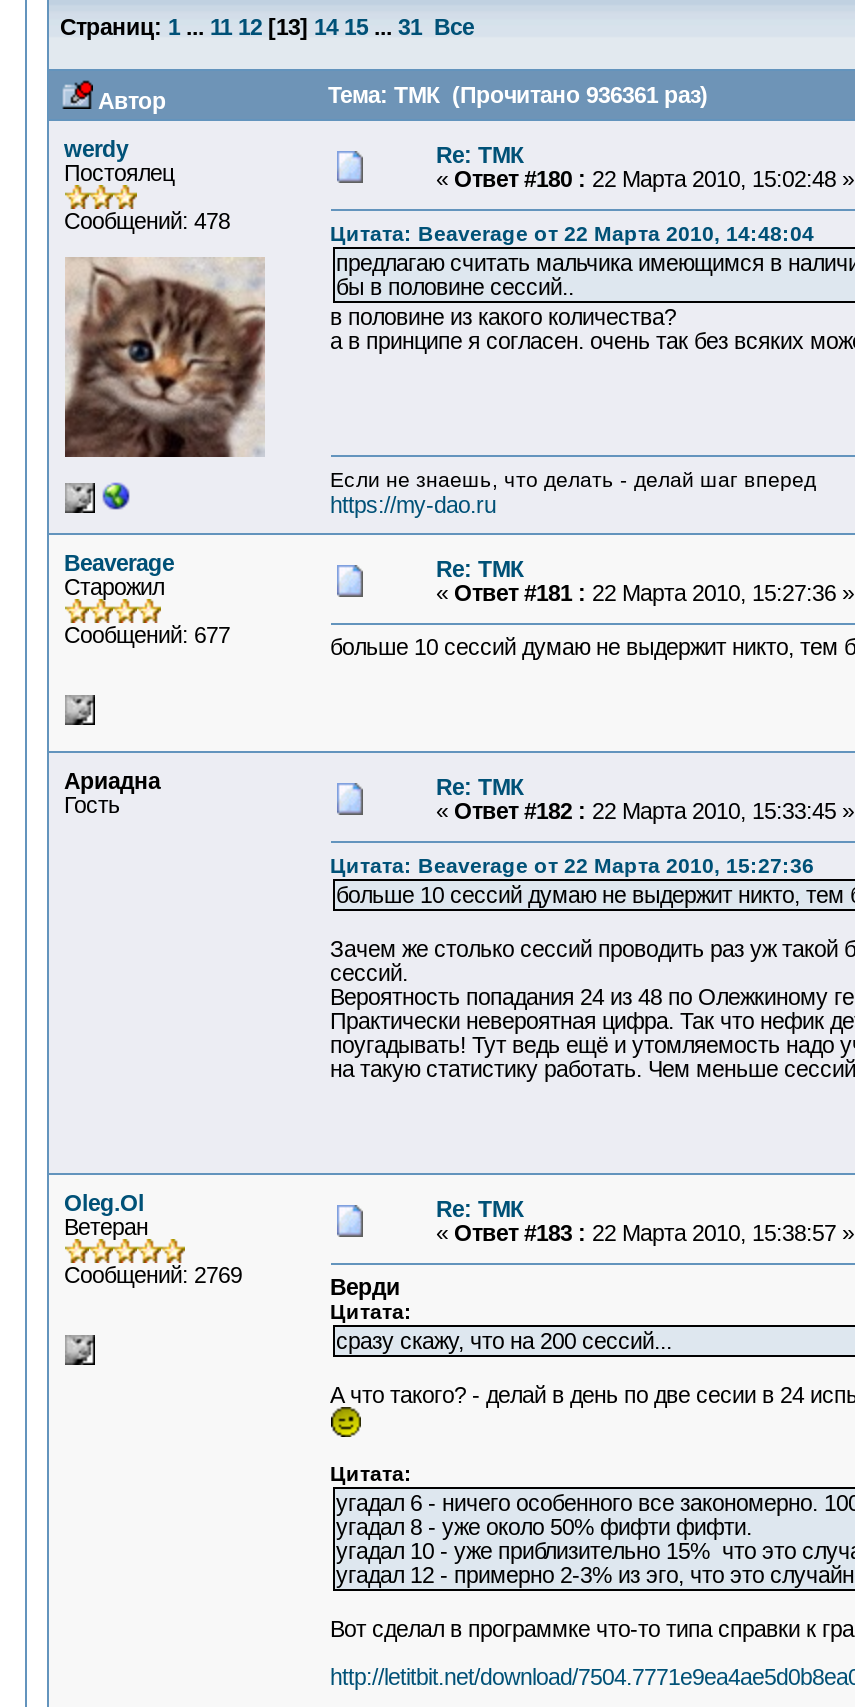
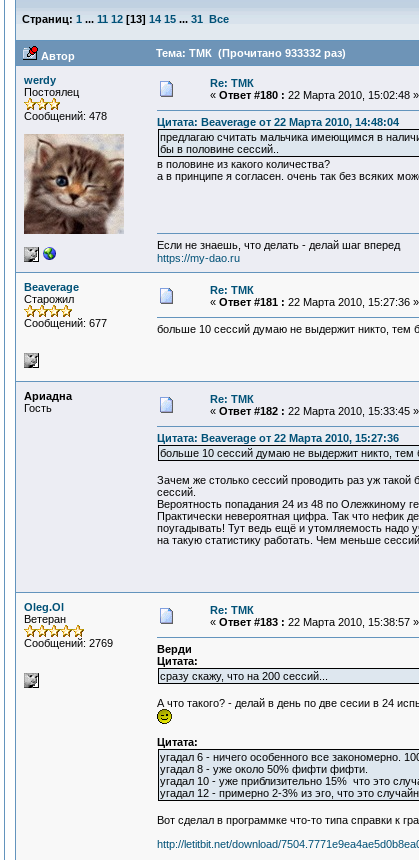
- Тема: ТМК (Прочитано 936361 раз)
+ Тема: ТМК (Прочитано 933332 раз)
